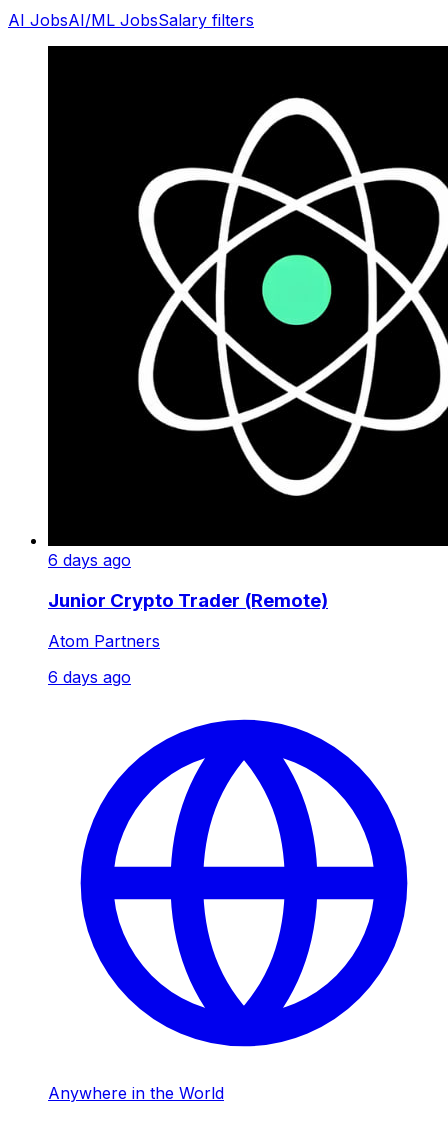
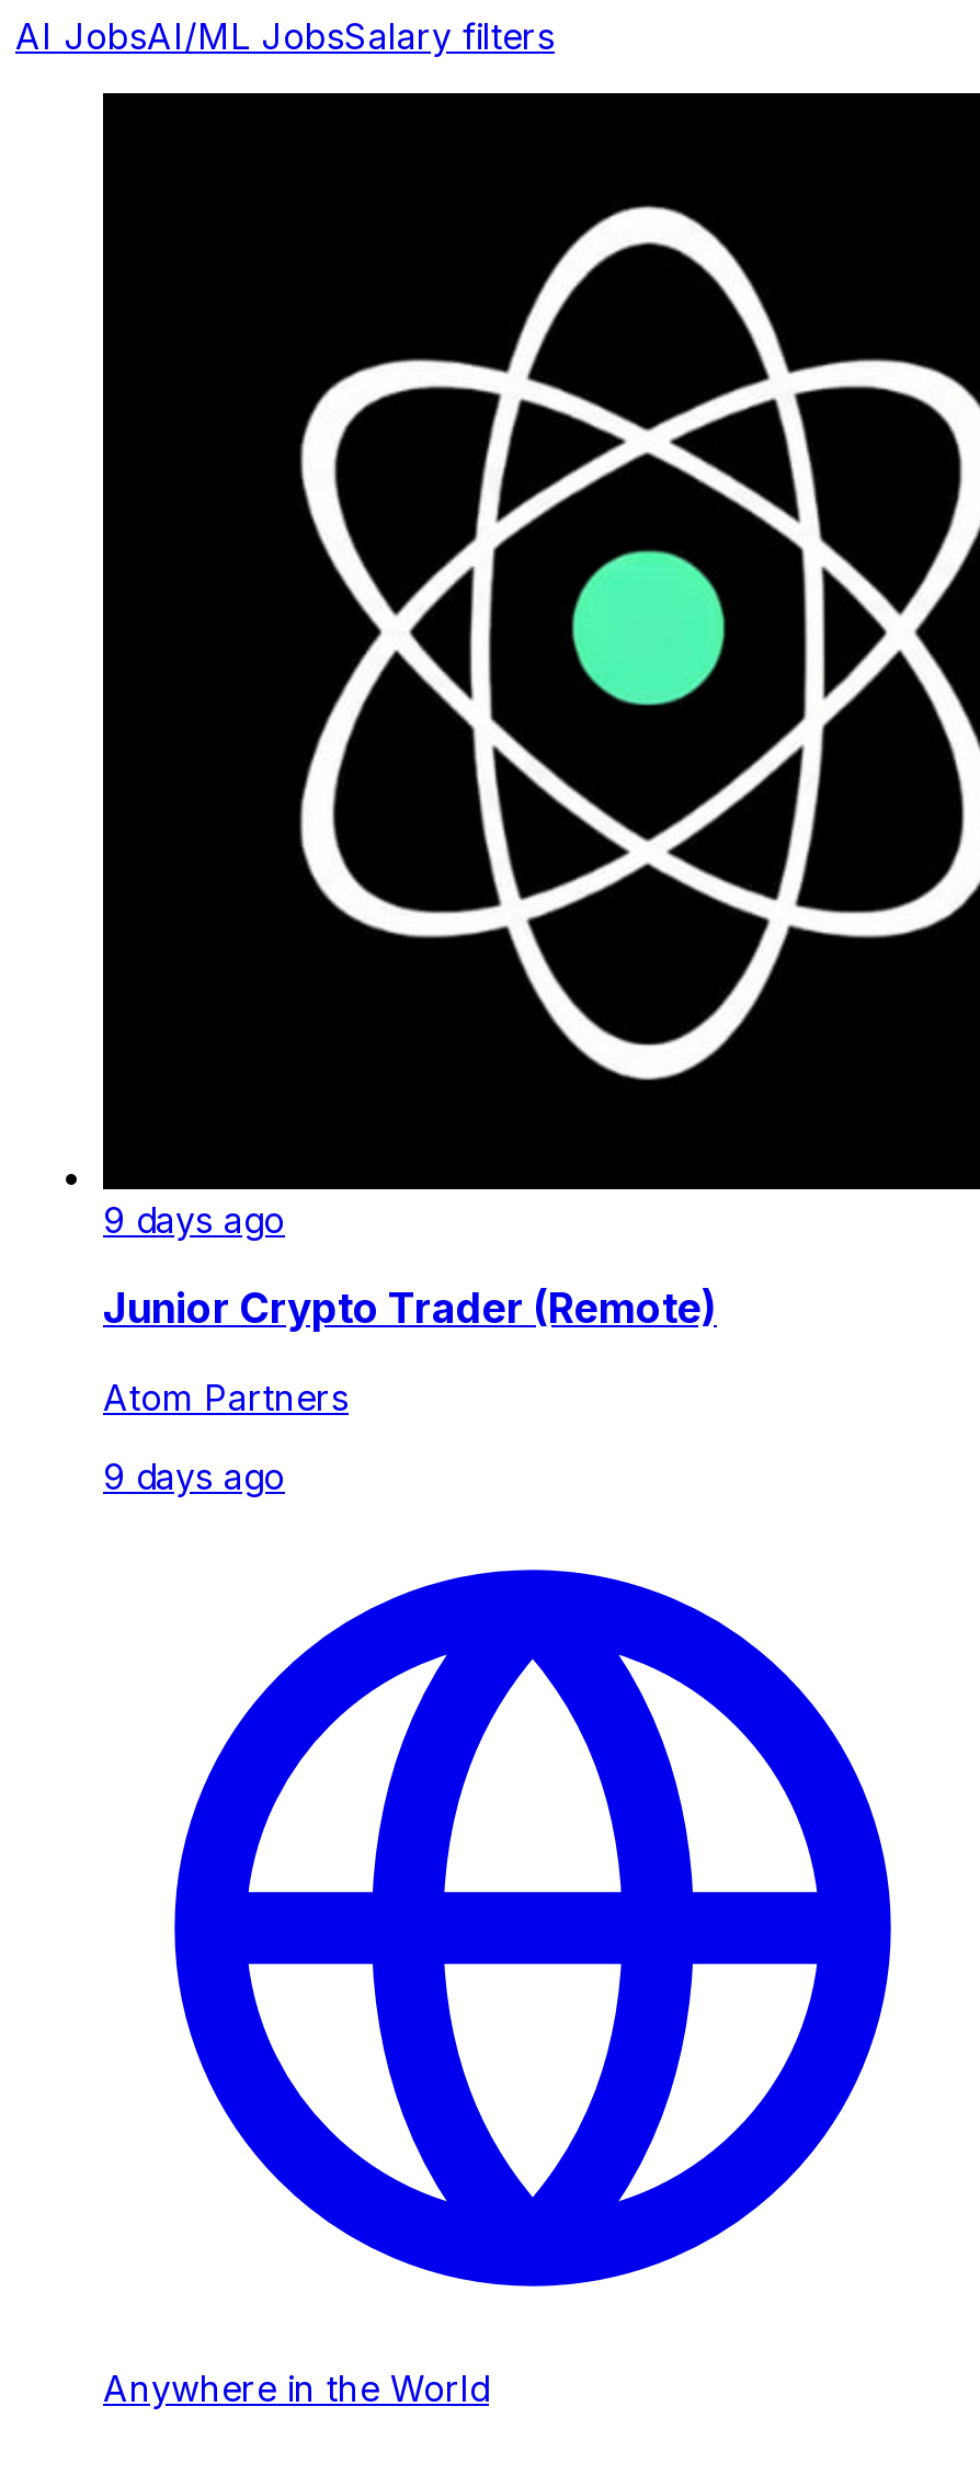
- 6 days ago
+ 9 days ago

- 6 days ago
+ 9 days ago
